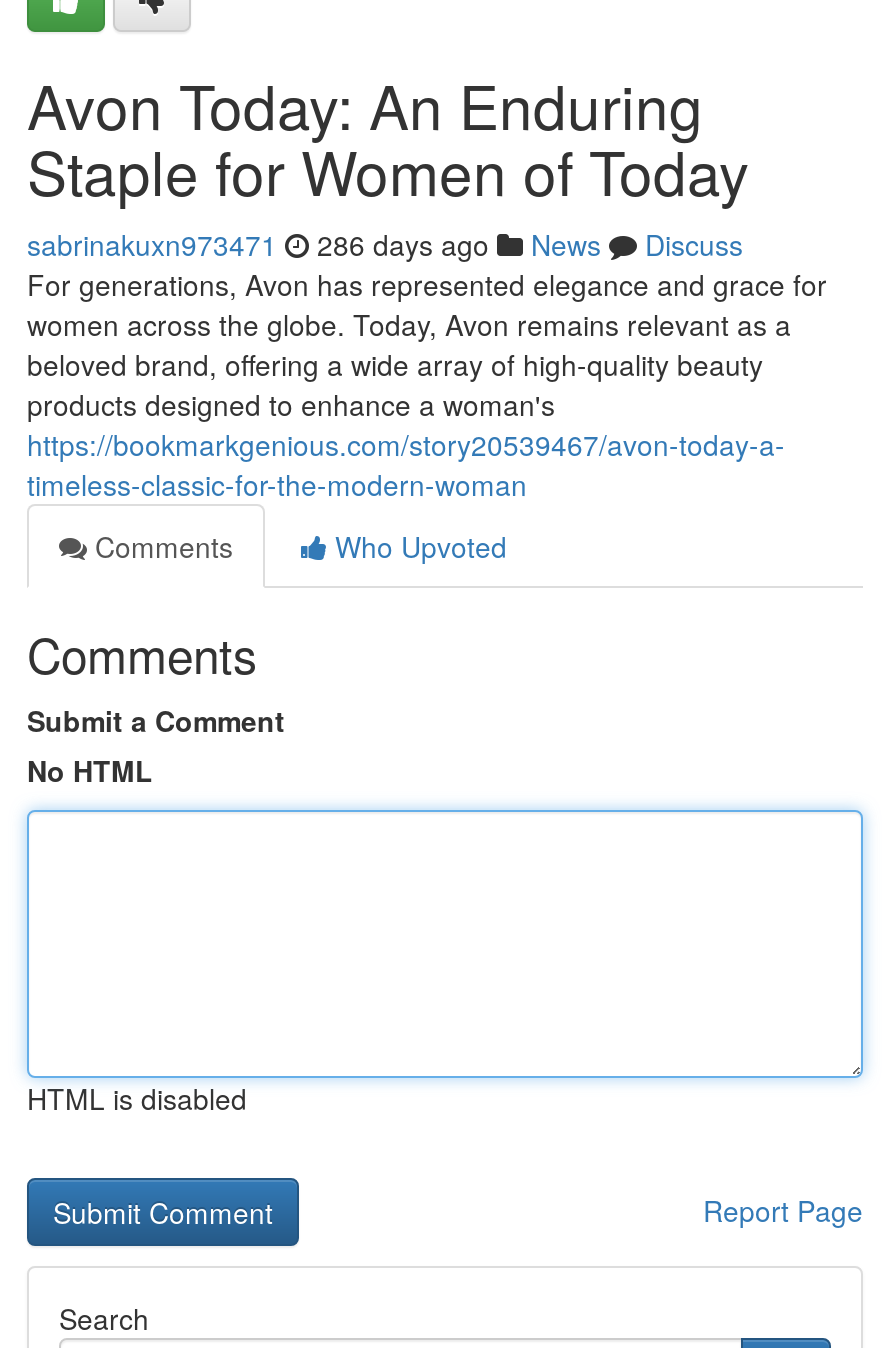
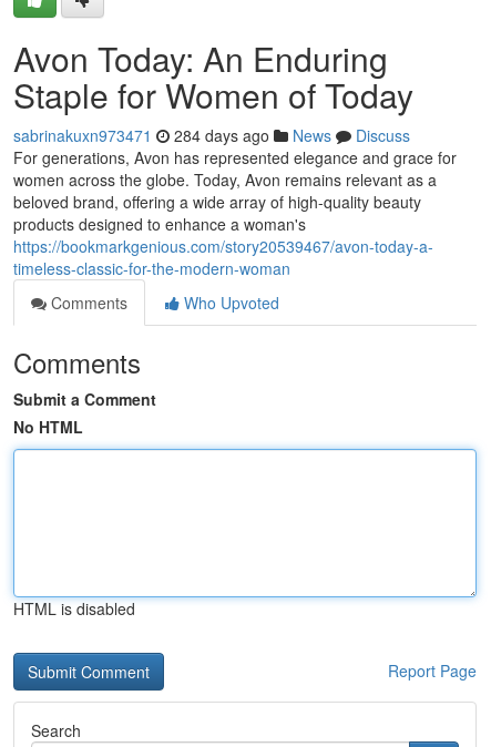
- sabrinakuxn973471 286 days ago News Discuss
+ sabrinakuxn973471 284 days ago News Discuss
